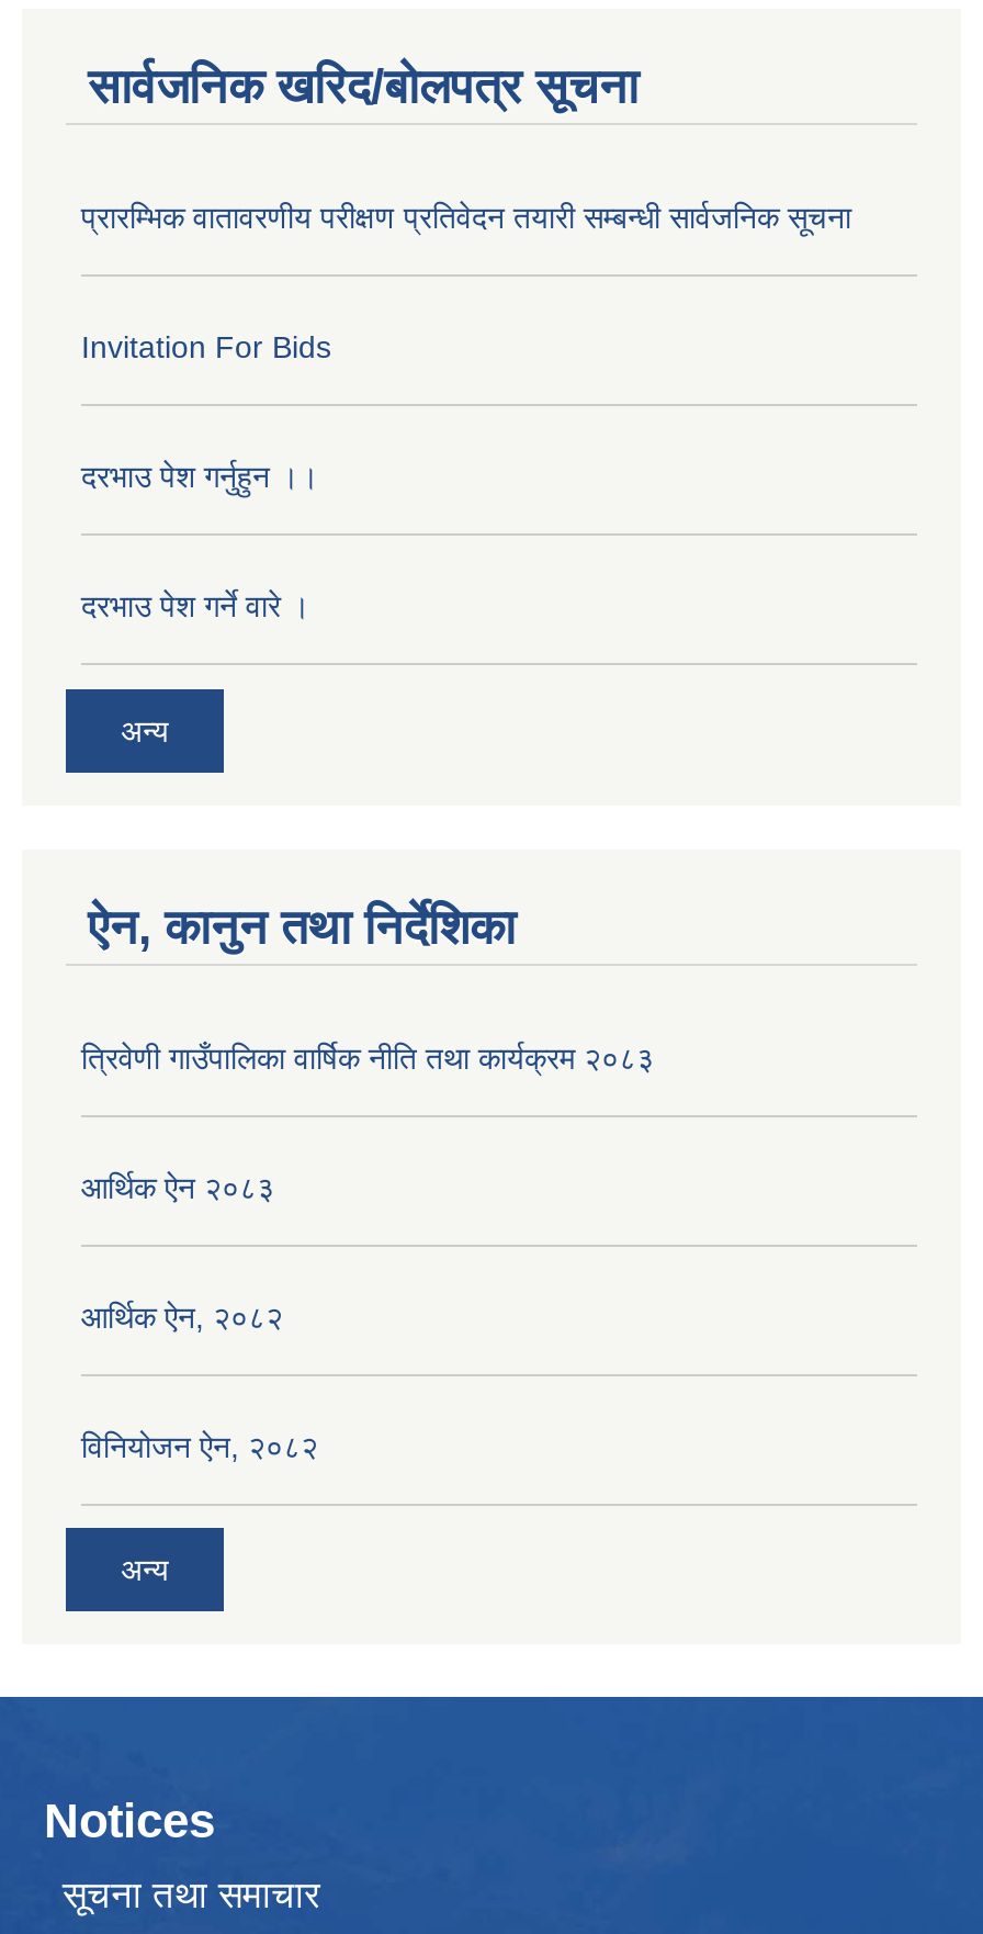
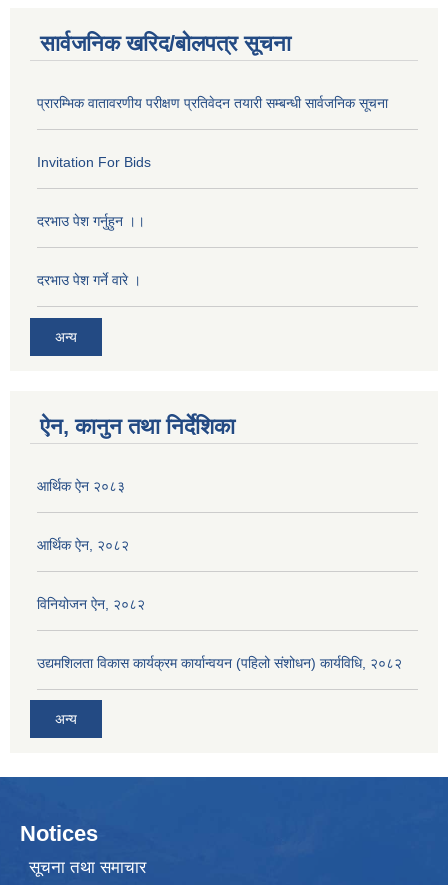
- त्रिवेणी गाउँपालिका वार्षिक नीति तथा कार्यक्रम २०८३

moved up: आर्थिक ऐन २०८३ | आर्थिक ऐन, २०८२ | विनियोजन ऐन, २०८२

+ उद्यमशिलता विकास कार्यक्रम कार्यान्वयन (पहिलो संशोधन) कार्यविधि, २०८२
